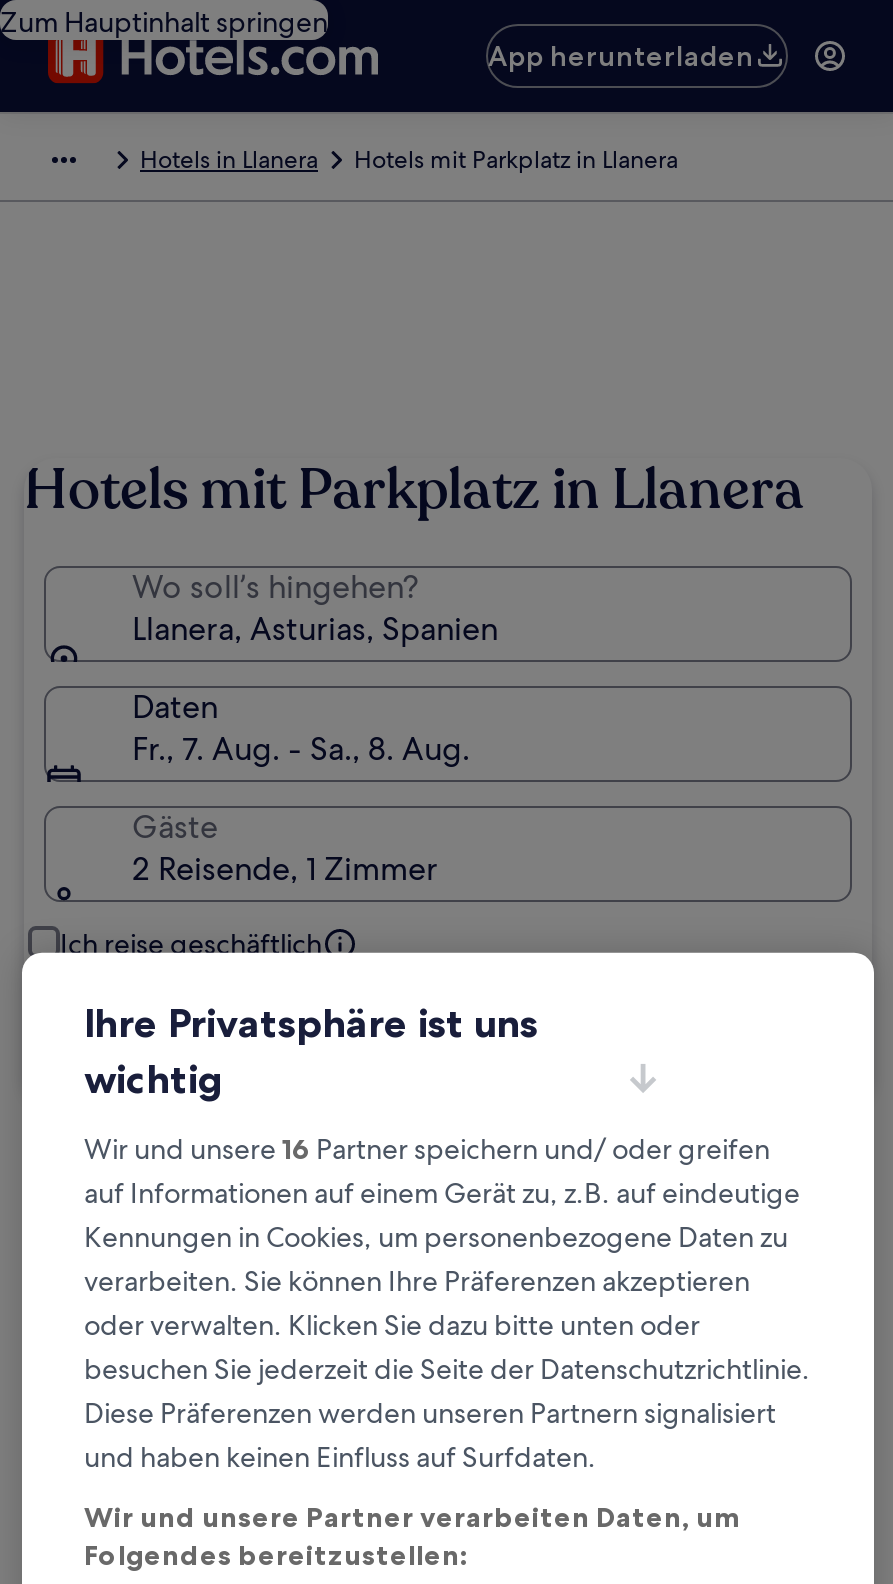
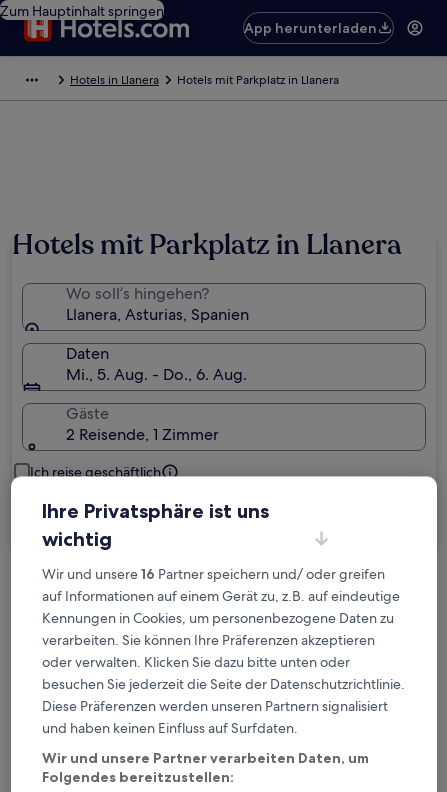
- Fr., 7. Aug. - Sa., 8. Aug.
+ Mi., 5. Aug. - Do., 6. Aug.
